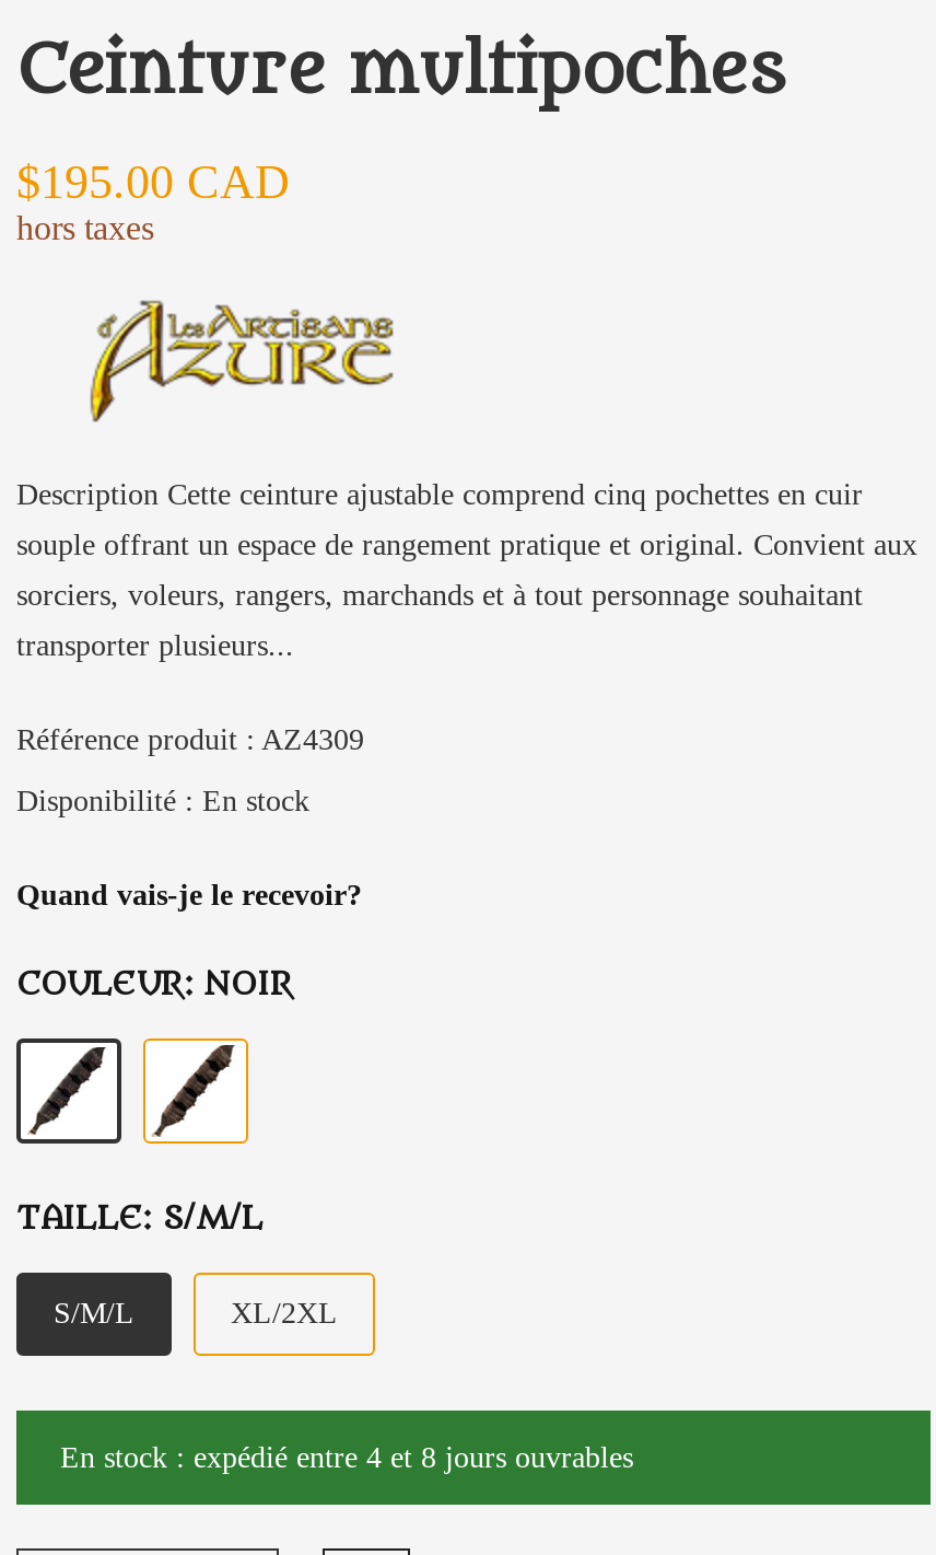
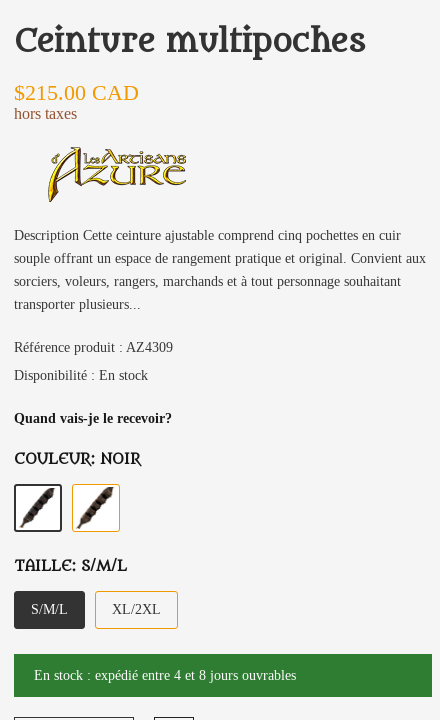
- $195.00 CAD
+ $215.00 CAD
